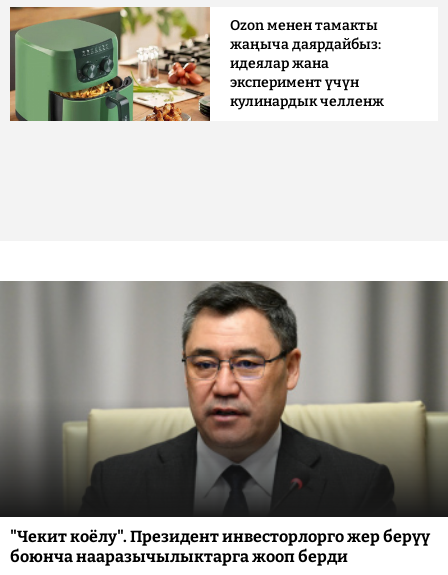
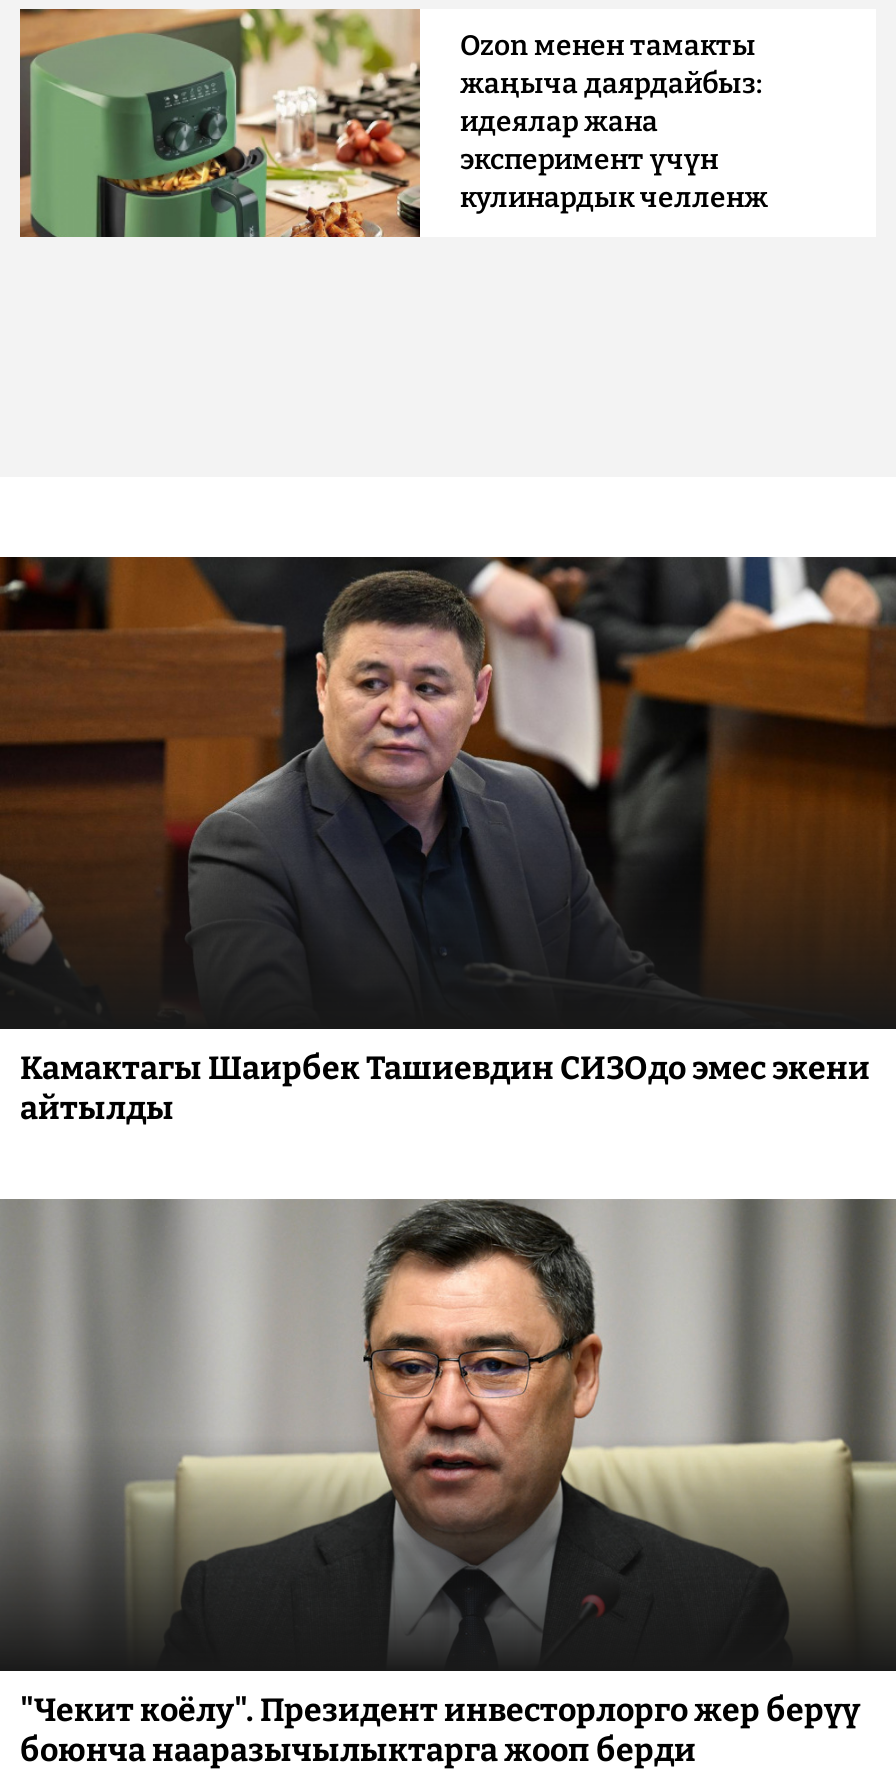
+ [image]
+ Камактагы Шаирбек Ташиевдин СИЗОдо эмес экени
+ айтылды
